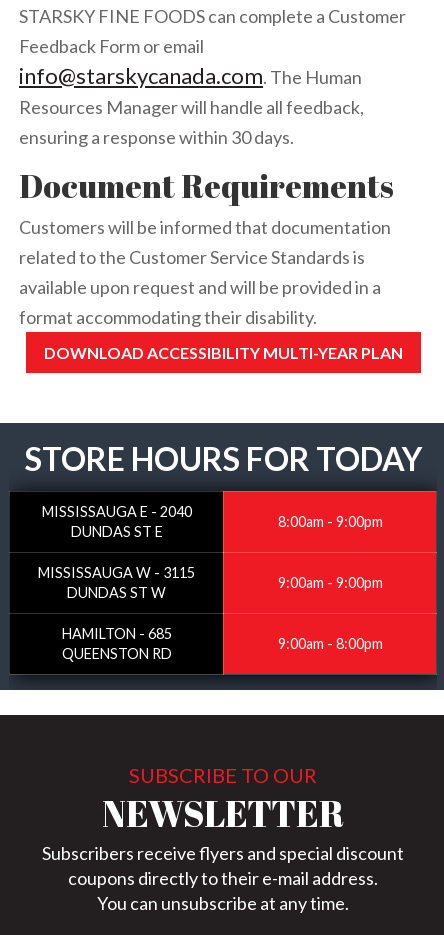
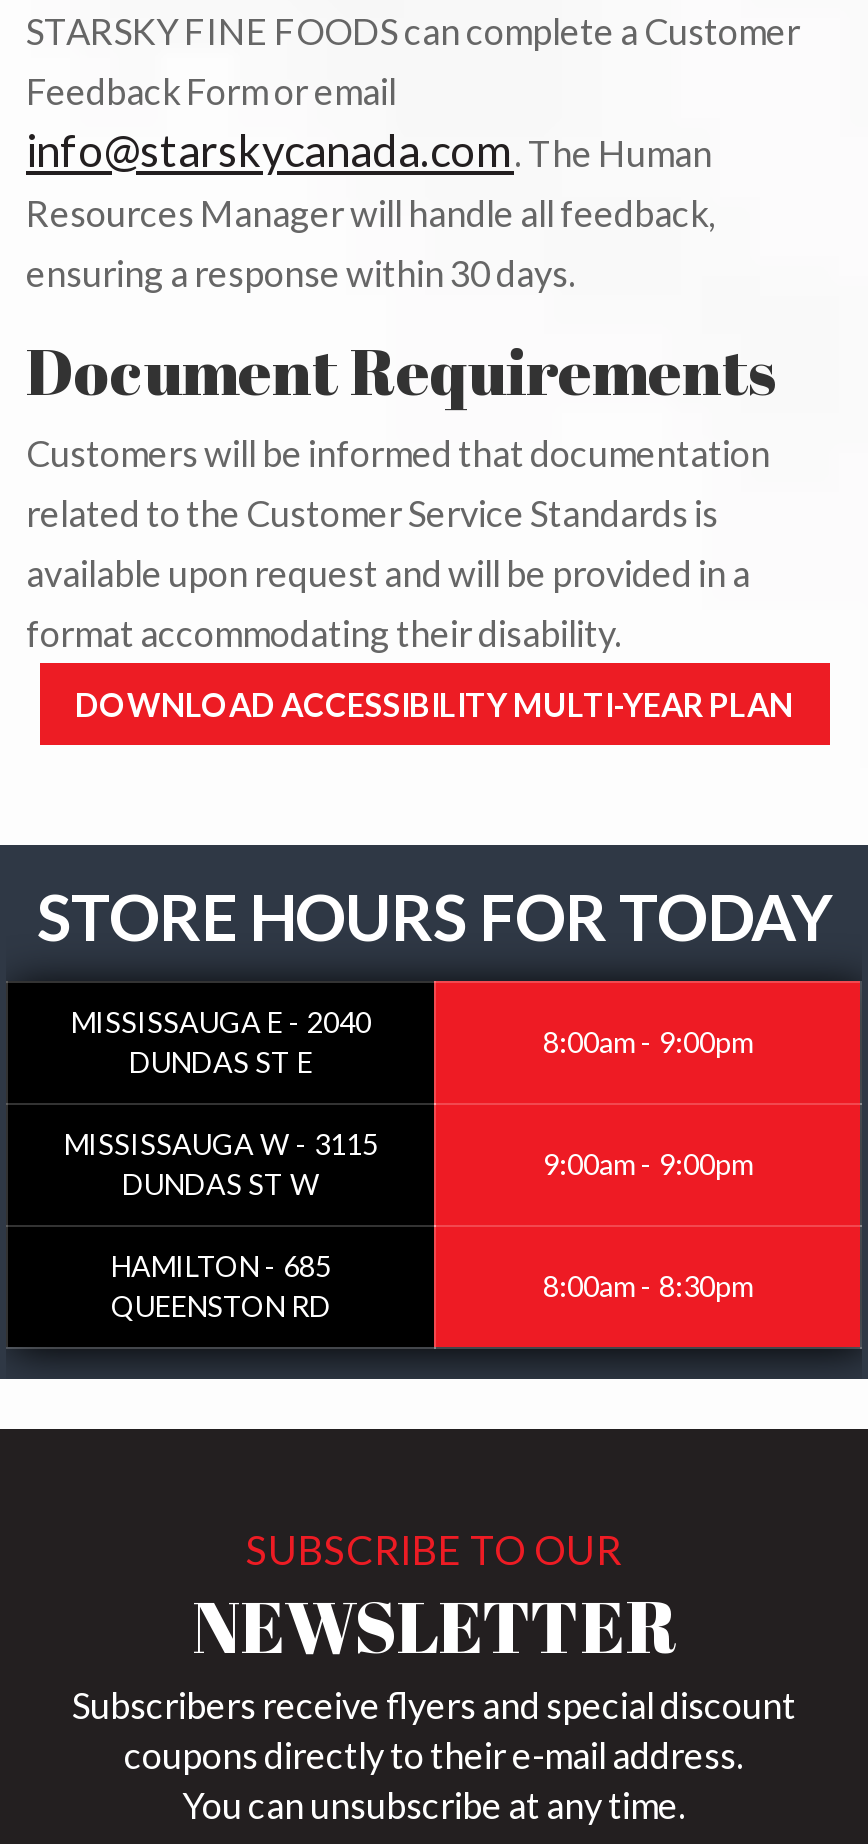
- 9:00am - 8:00pm
+ 8:00am - 8:30pm
